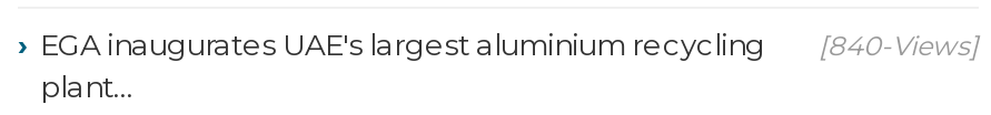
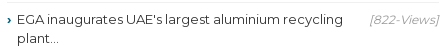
- EGA inaugurates UAE's largest aluminium recycling [840-Views]
+ EGA inaugurates UAE's largest aluminium recycling [822-Views]
